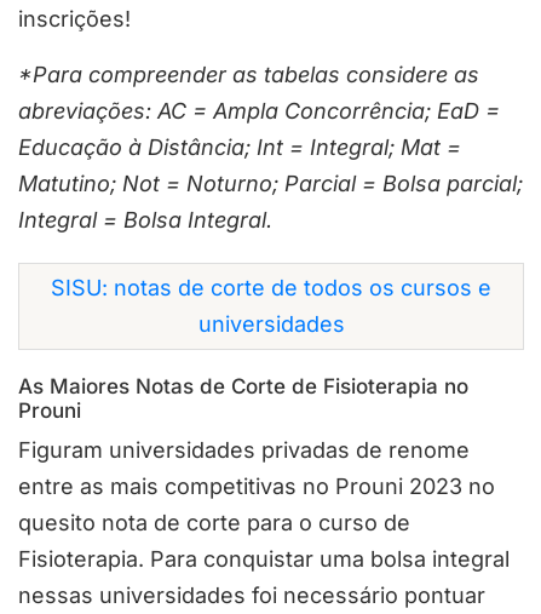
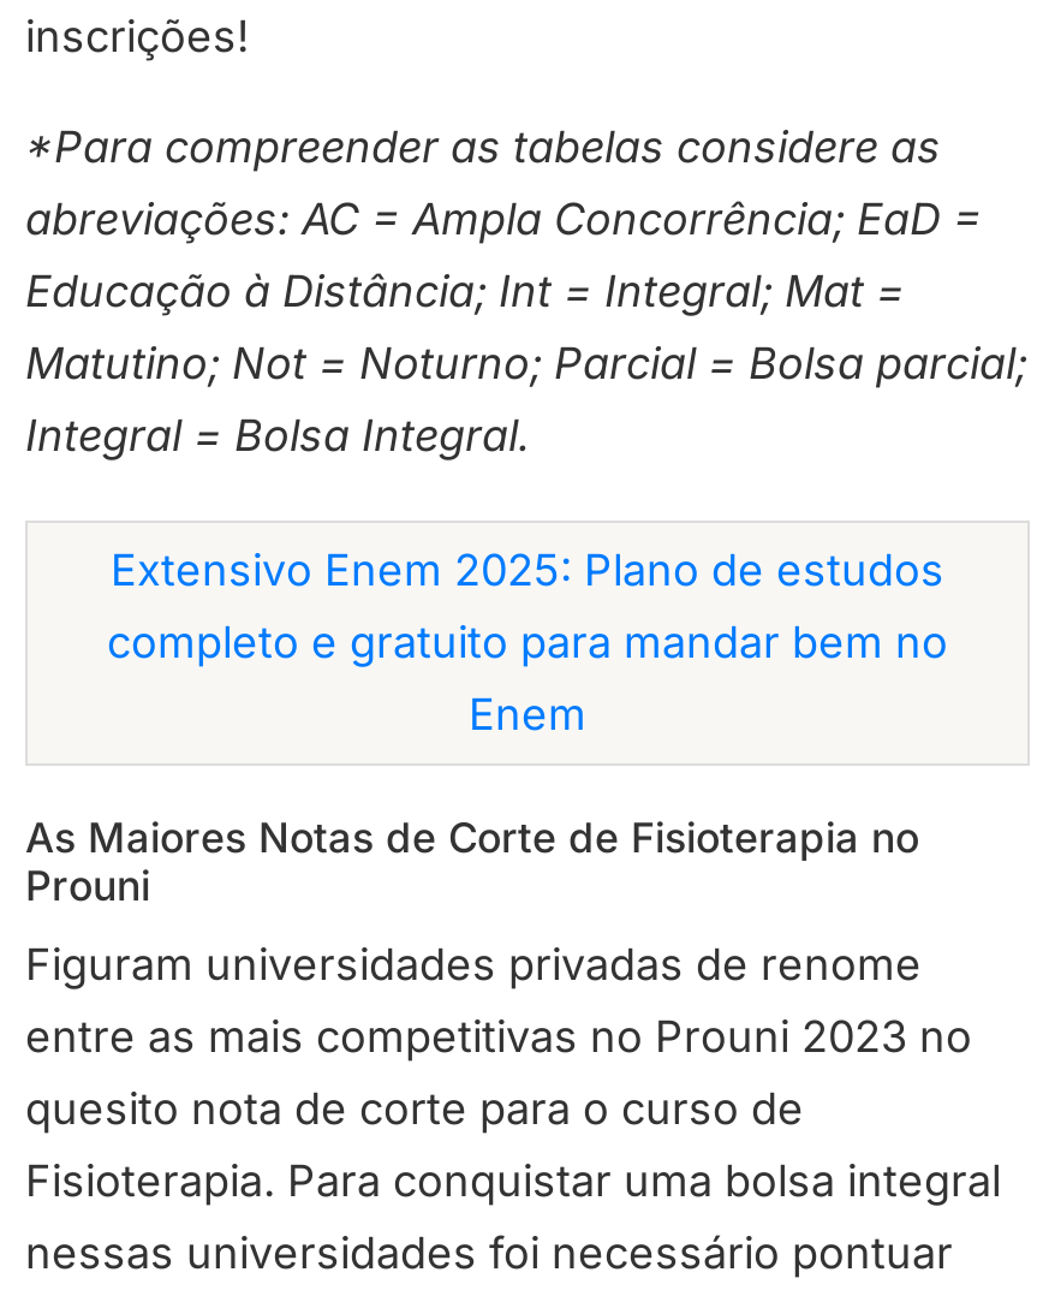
- SISU: notas de corte de todos os cursos e
- universidades
+ Extensivo Enem 2025: Plano de estudos
+ completo e gratuito para mandar bem no
+ Enem
